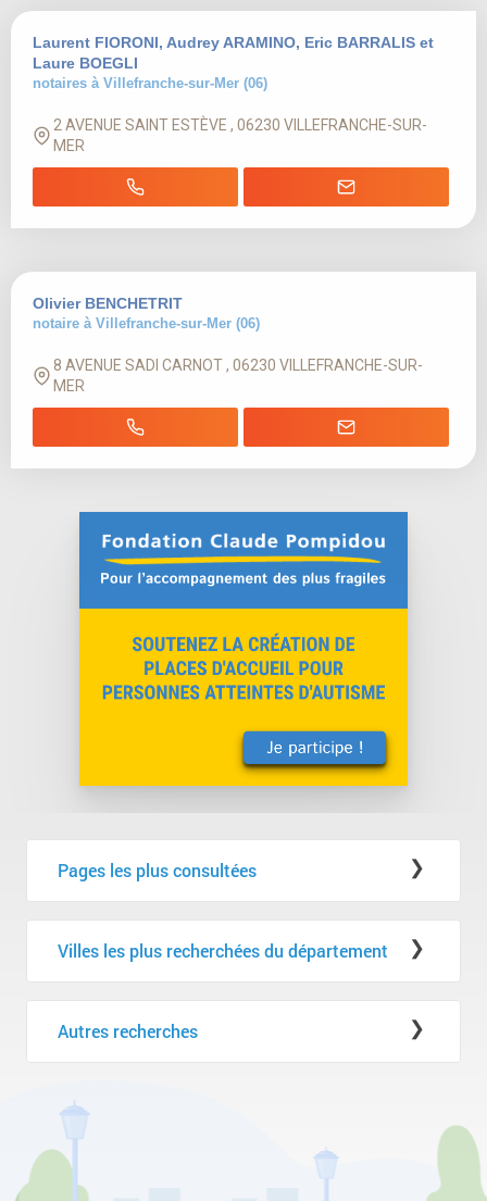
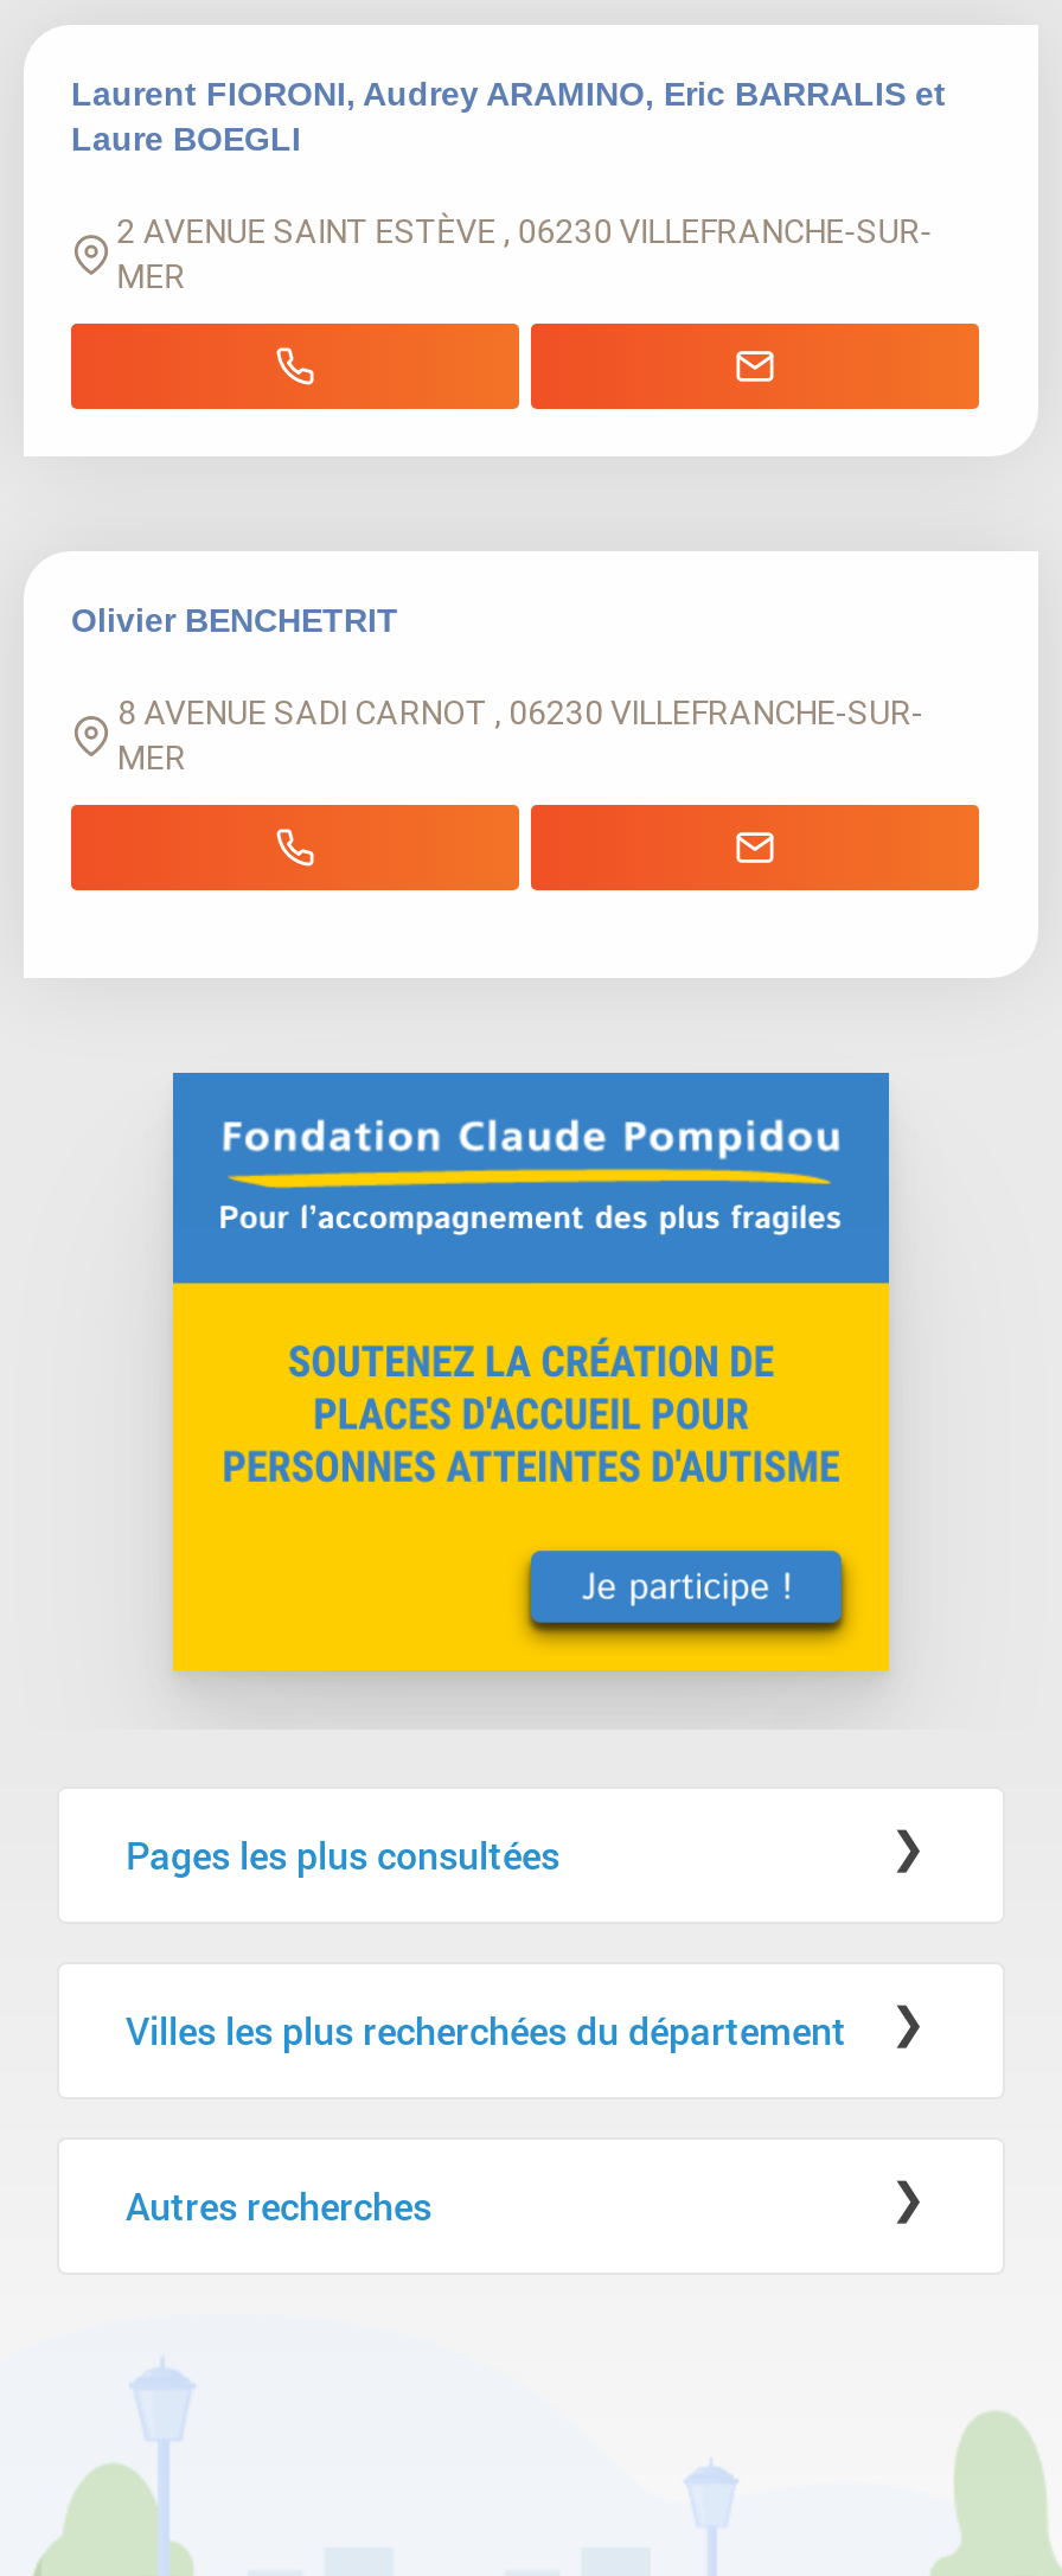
- notaires à Villefranche-sur-Mer (06)

- notaire à Villefranche-sur-Mer (06)

moved up: 8 AVENUE SADI CARNOT , 06230 VILLEFRANCHE-SUR- | MER
